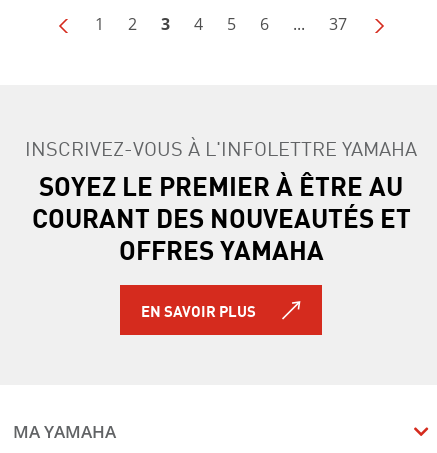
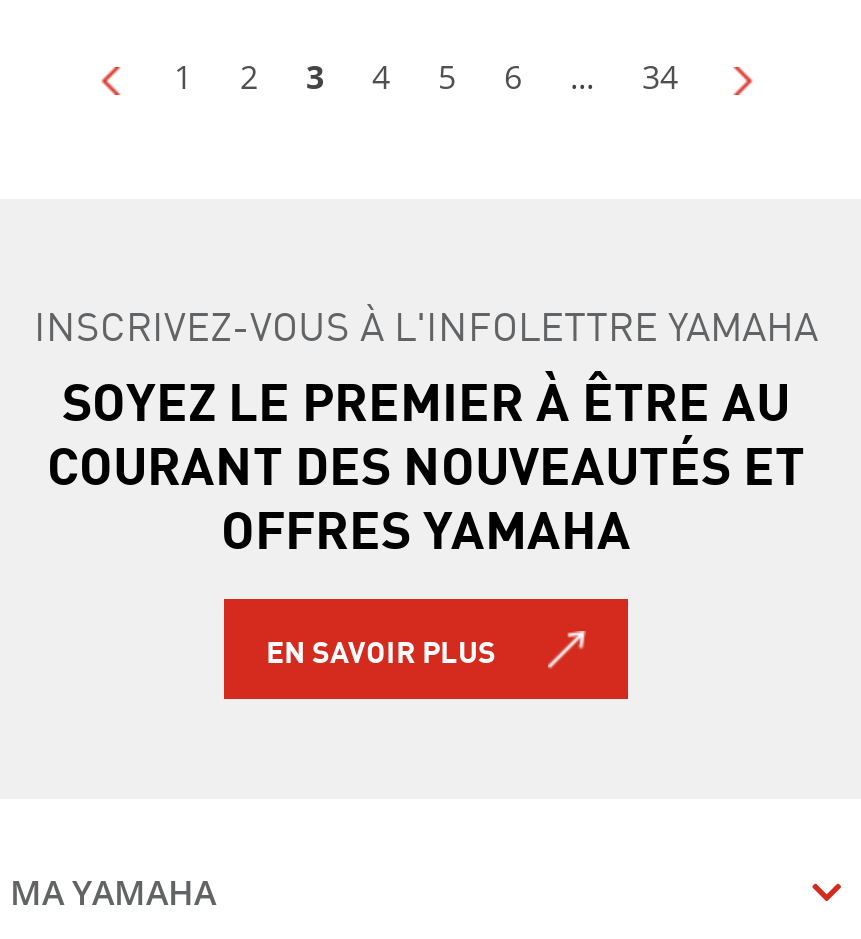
- 37
+ 34
